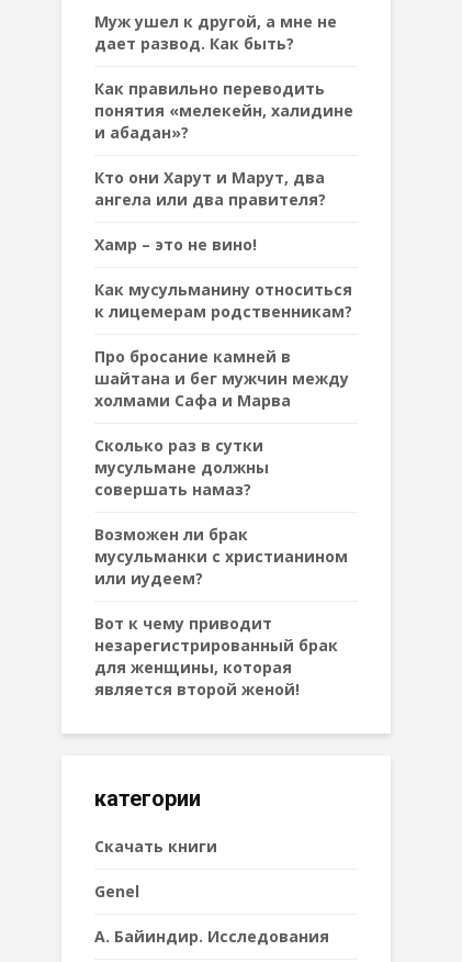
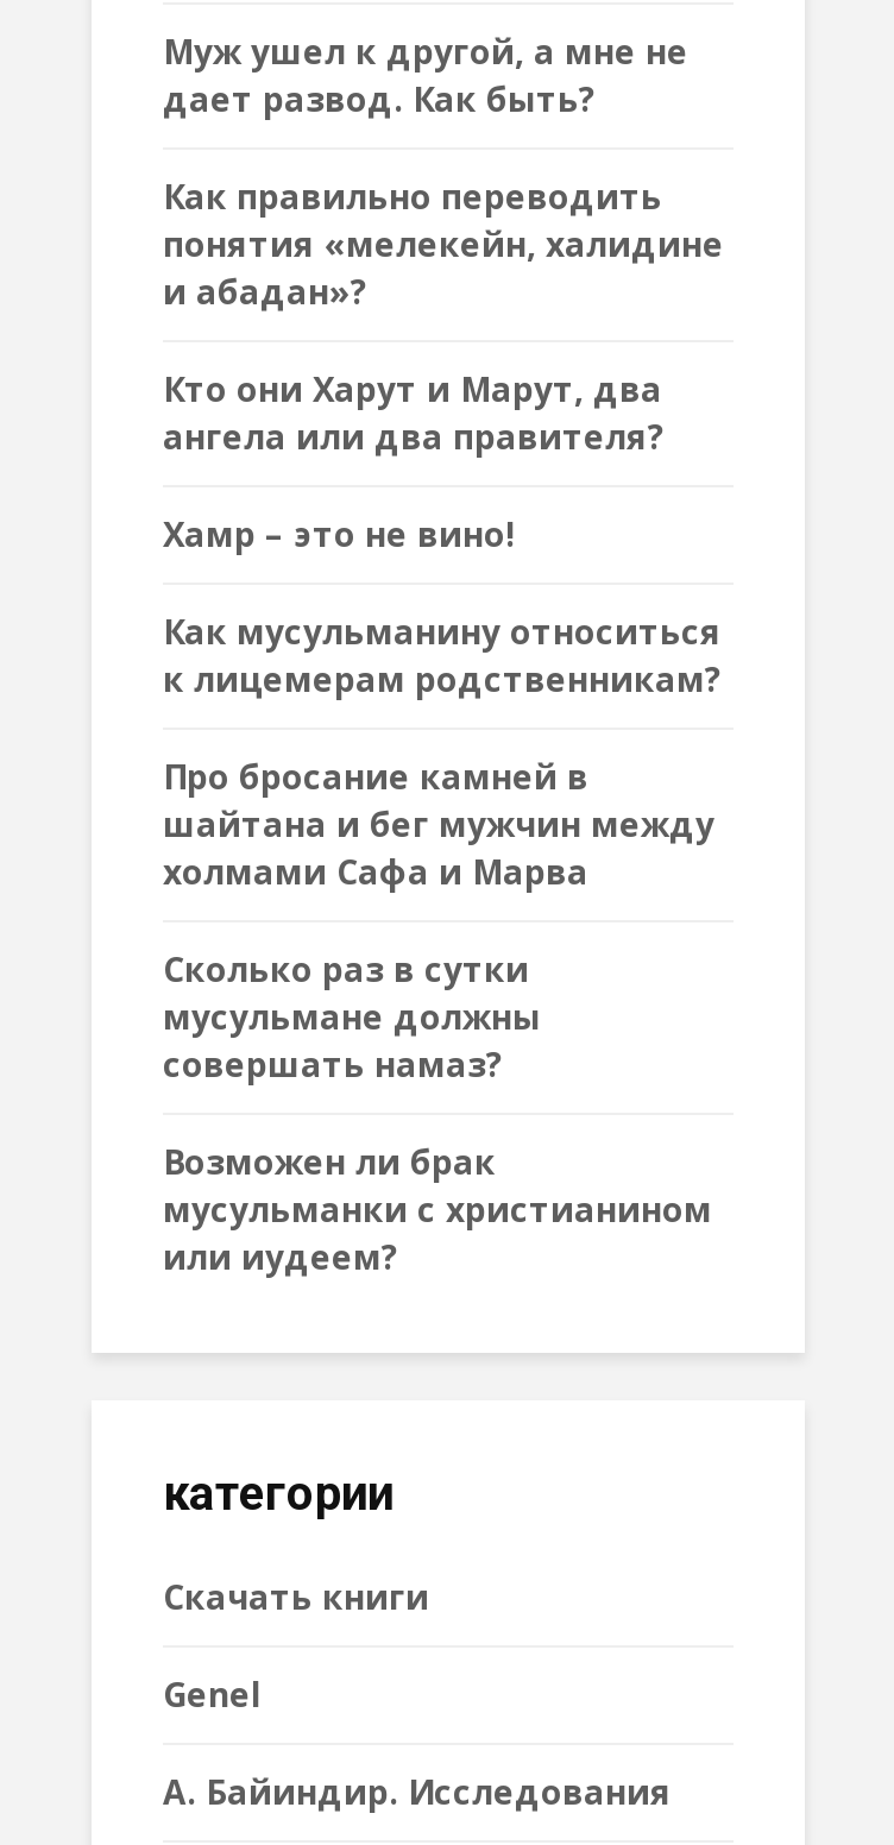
- Вот к чему приводит
- незарегистрированный брак
- для женщины, которая
- является второй женой!
